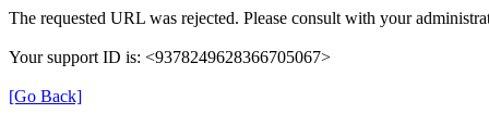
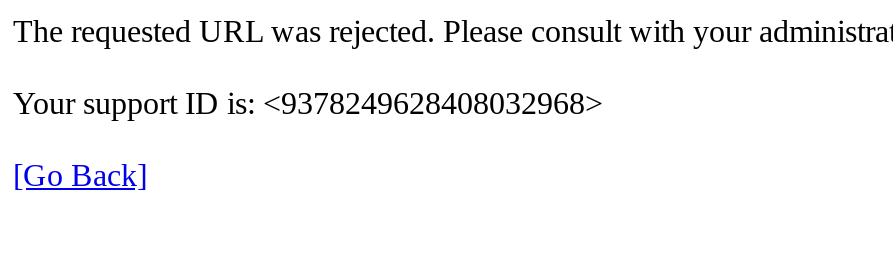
- Your support ID is: <9378249628366705067>
+ Your support ID is: <9378249628408032968>
